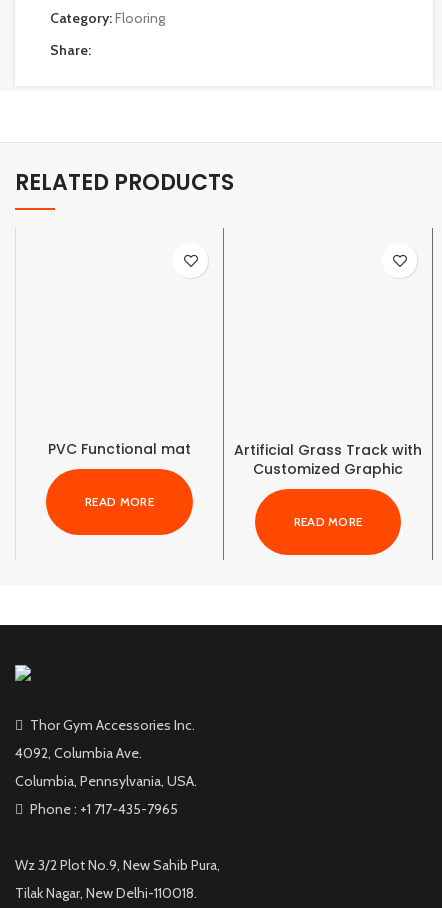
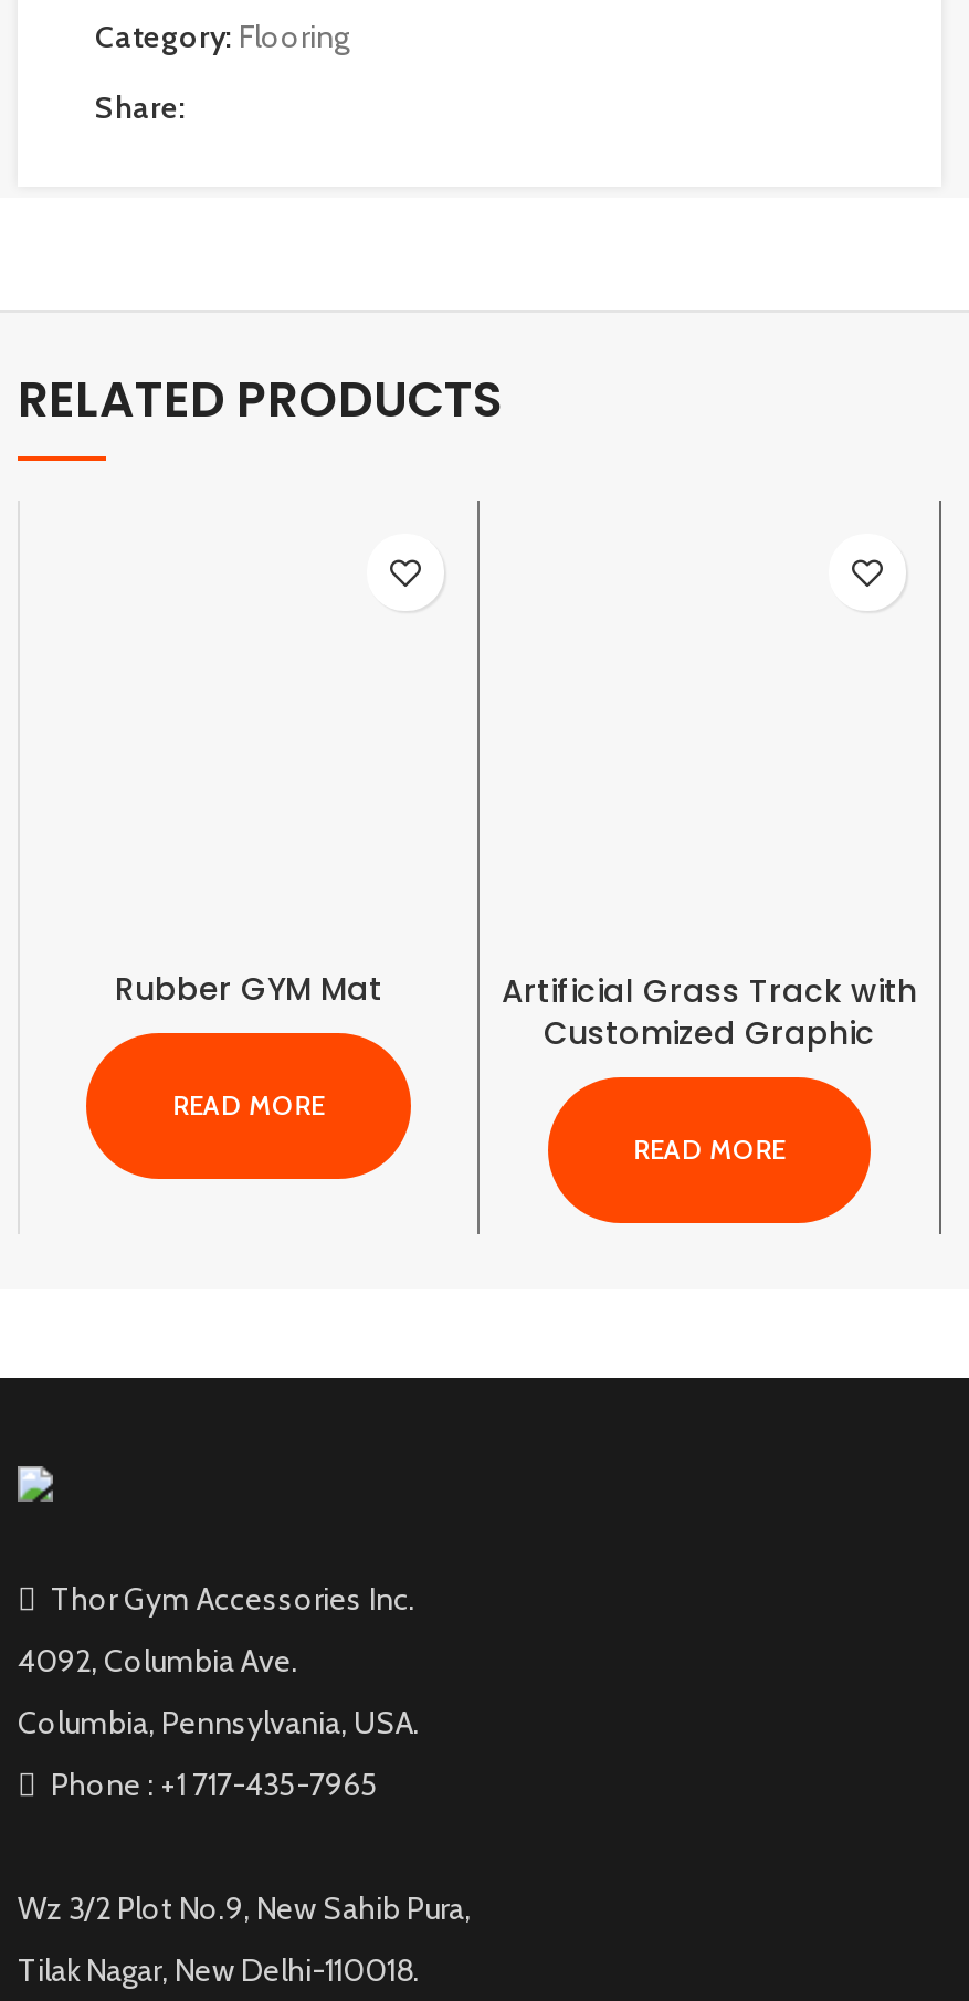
- PVC Functional mat
+ Rubber GYM Mat
